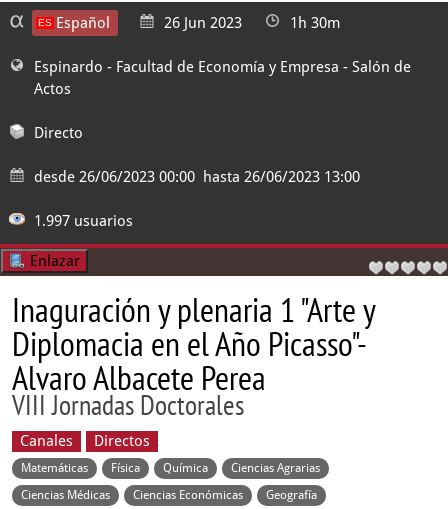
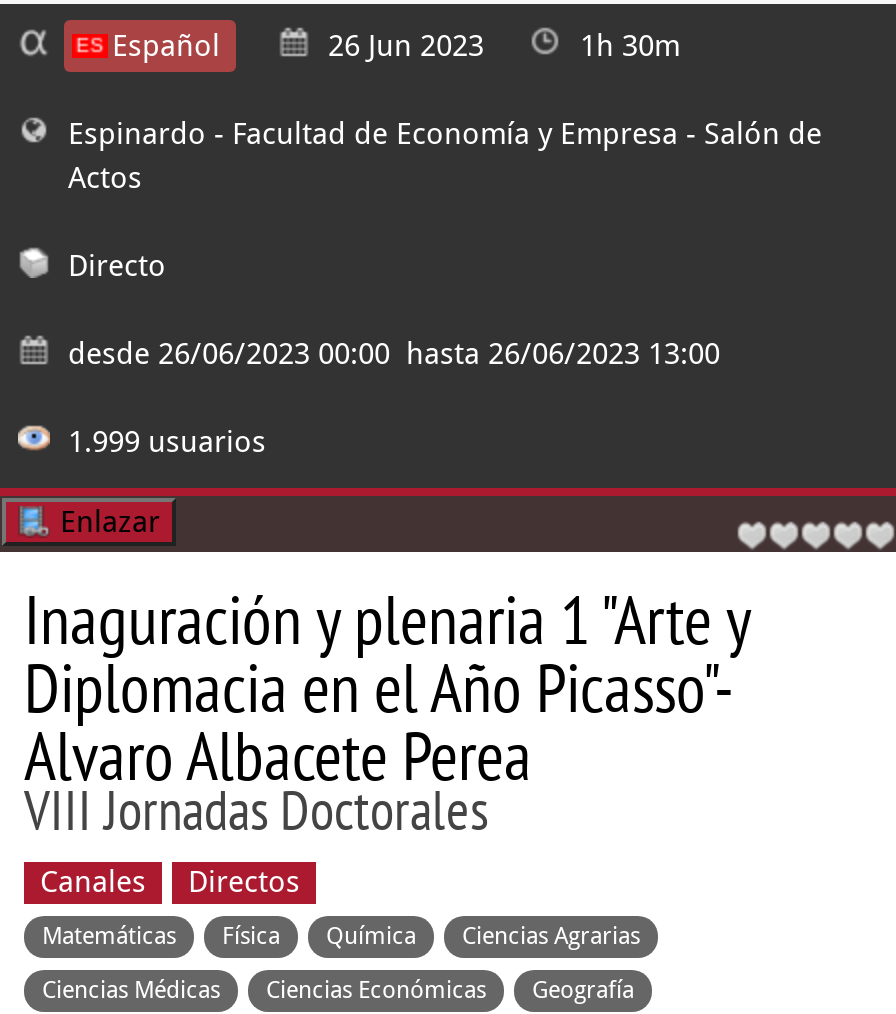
- 1.997 usuarios
+ 1.999 usuarios
